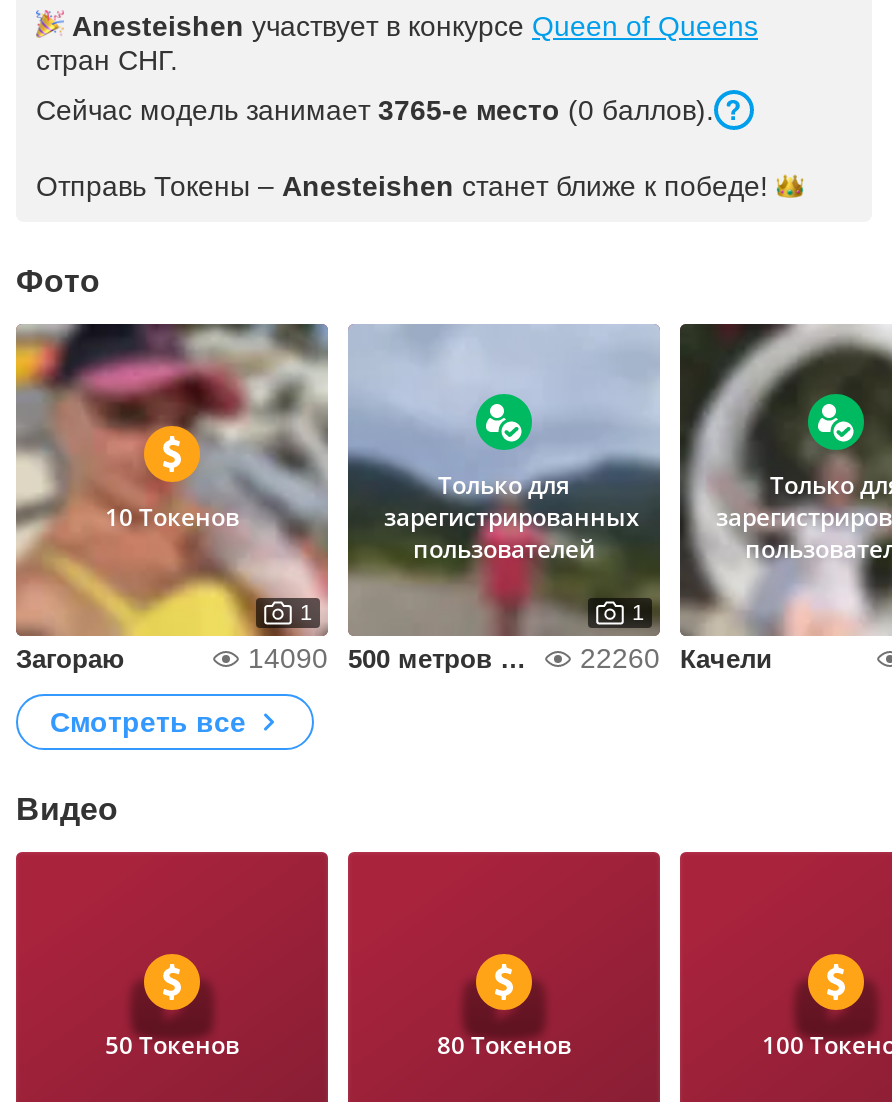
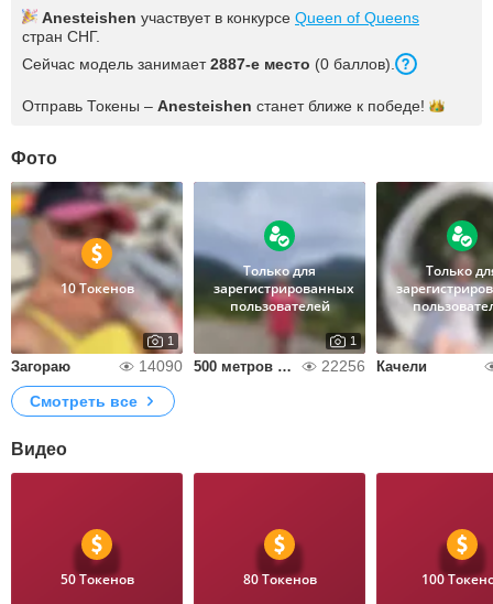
- Сейчас модель занимает 3765-е место (0 баллов).
+ Сейчас модель занимает 2887-е место (0 баллов).

- 22260
+ 22256
